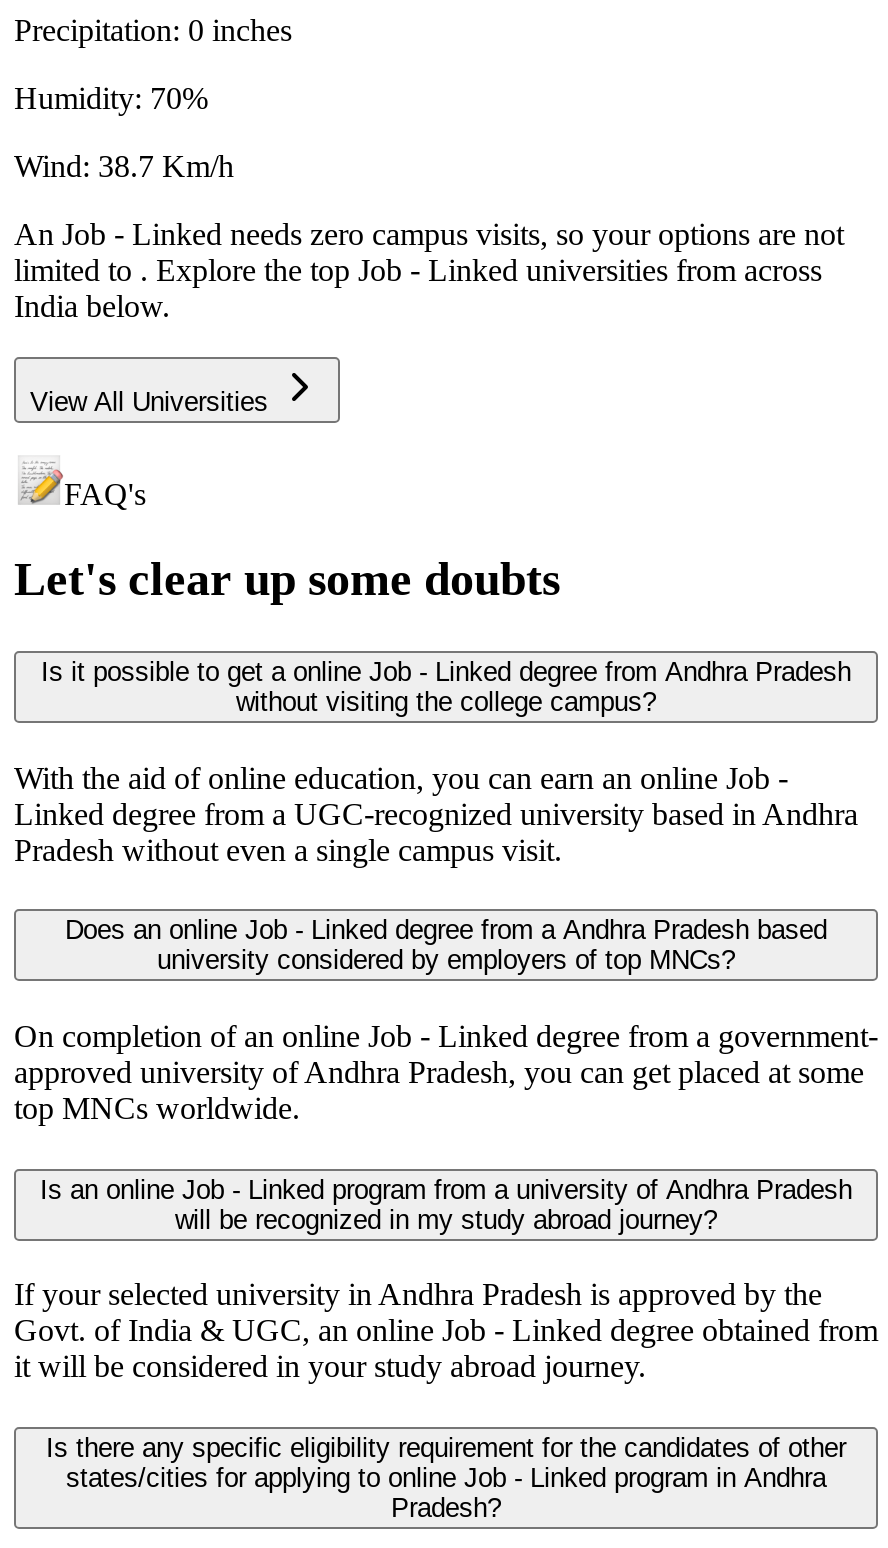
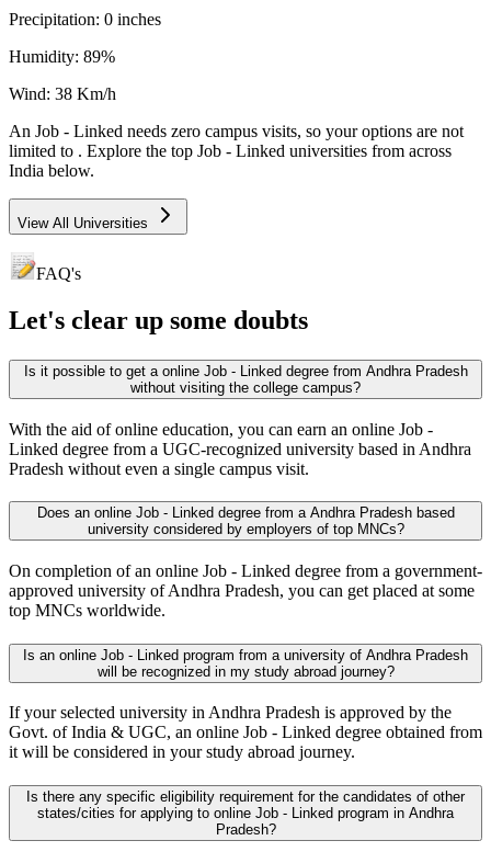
- Humidity: 70%
+ Humidity: 89%

- Wind: 38.7 Km/h
+ Wind: 38 Km/h
